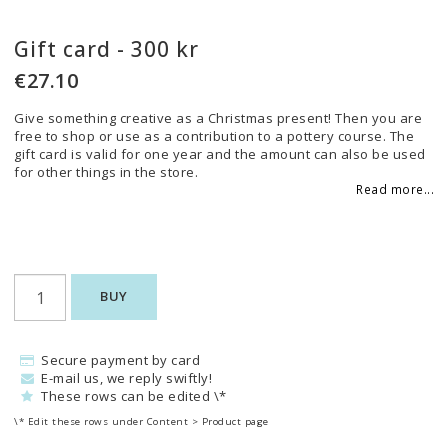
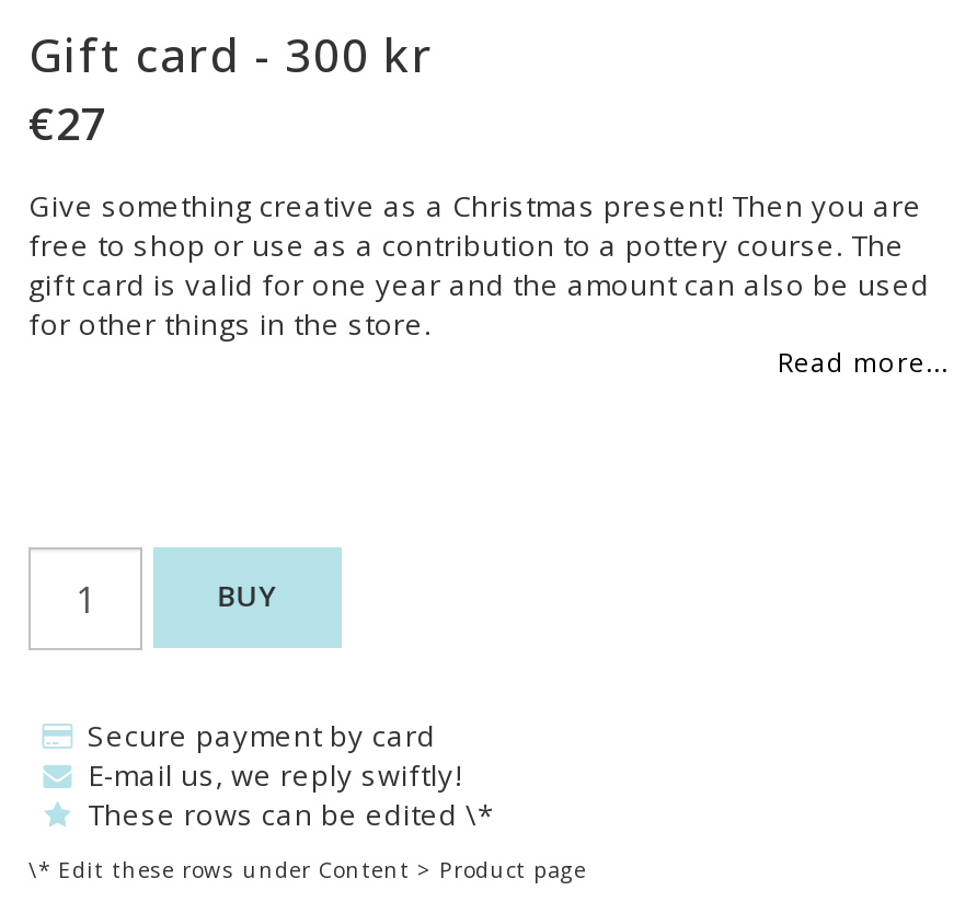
- €27.10
+ €27
